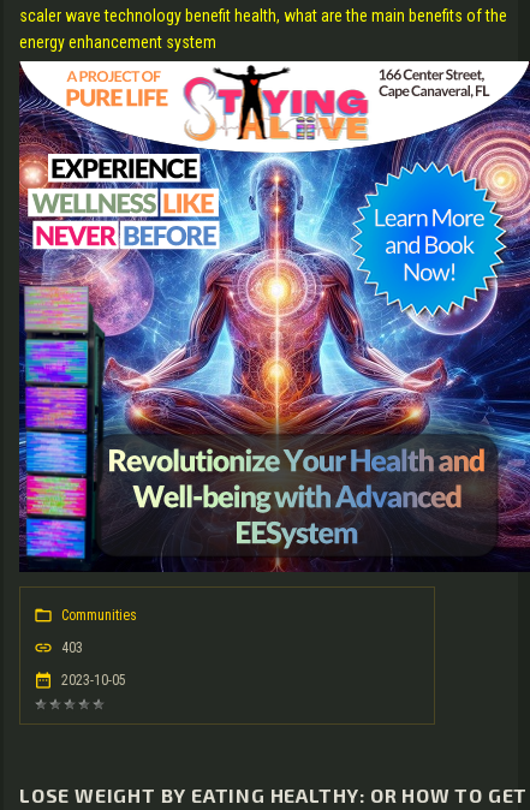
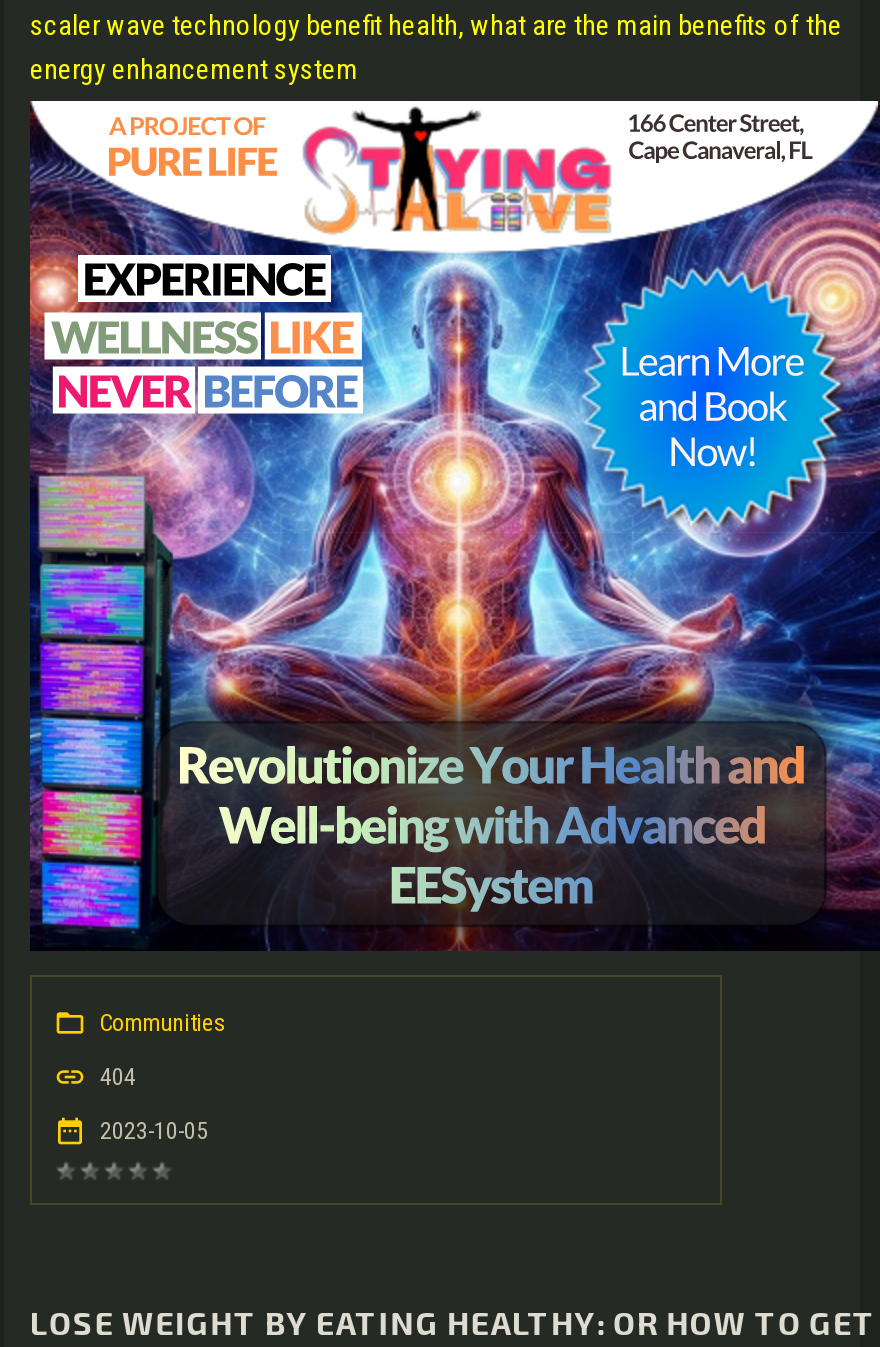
- 403
+ 404
